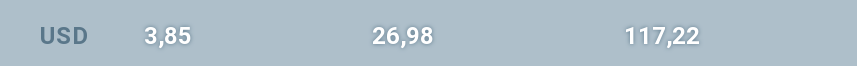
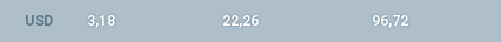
- USD 3,85
+ USD 3,18

- 26,98
+ 22,26

- 117,22
+ 96,72
